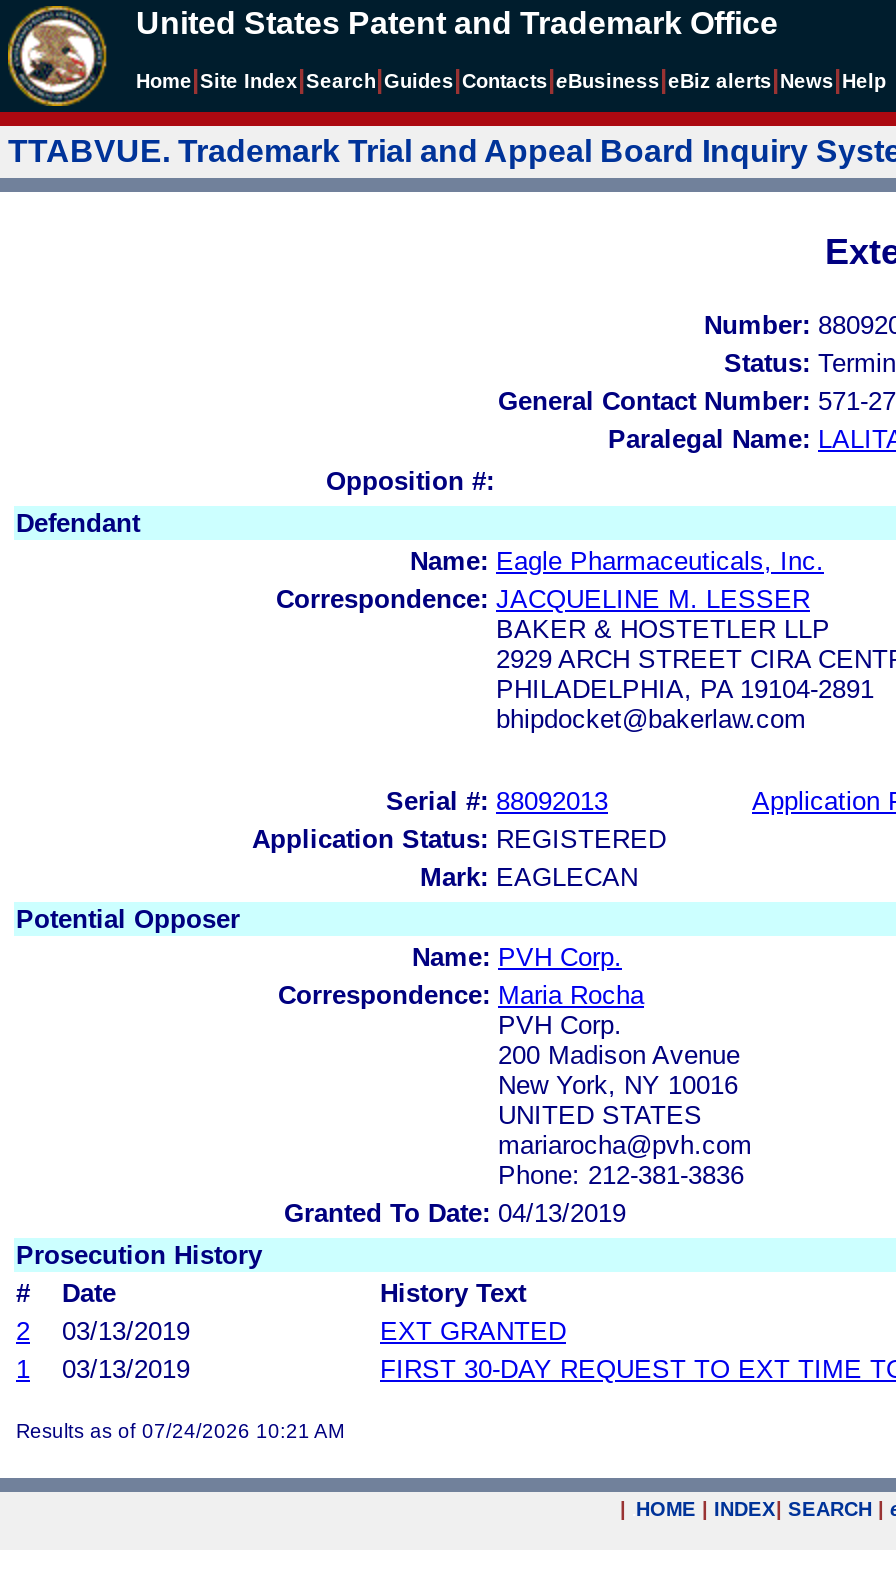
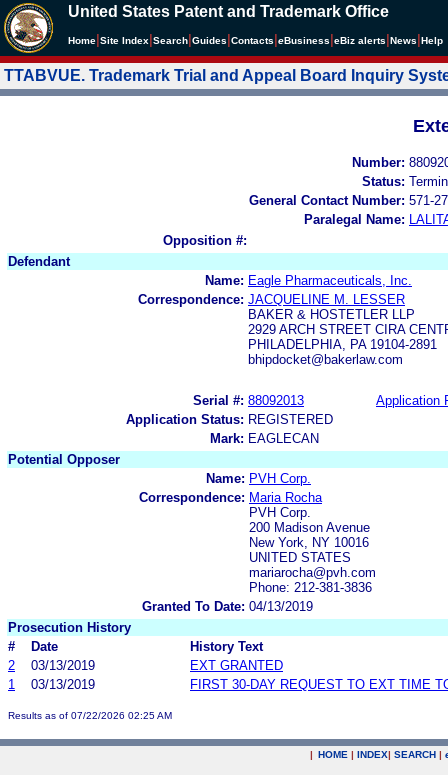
- Results as of 07/24/2026 10:21 AM
+ Results as of 07/22/2026 02:25 AM
